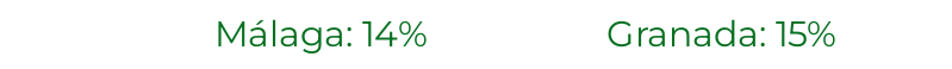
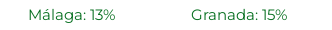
- Málaga: 14%
+ Málaga: 13%
